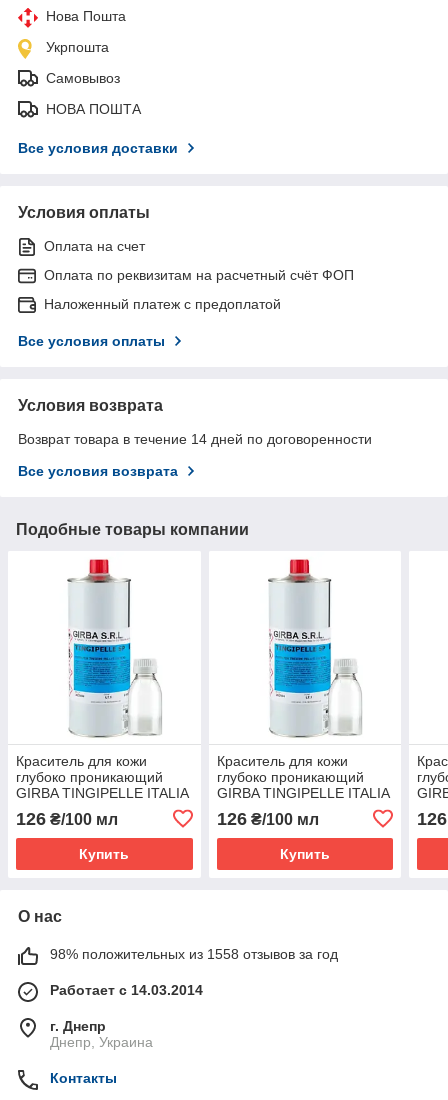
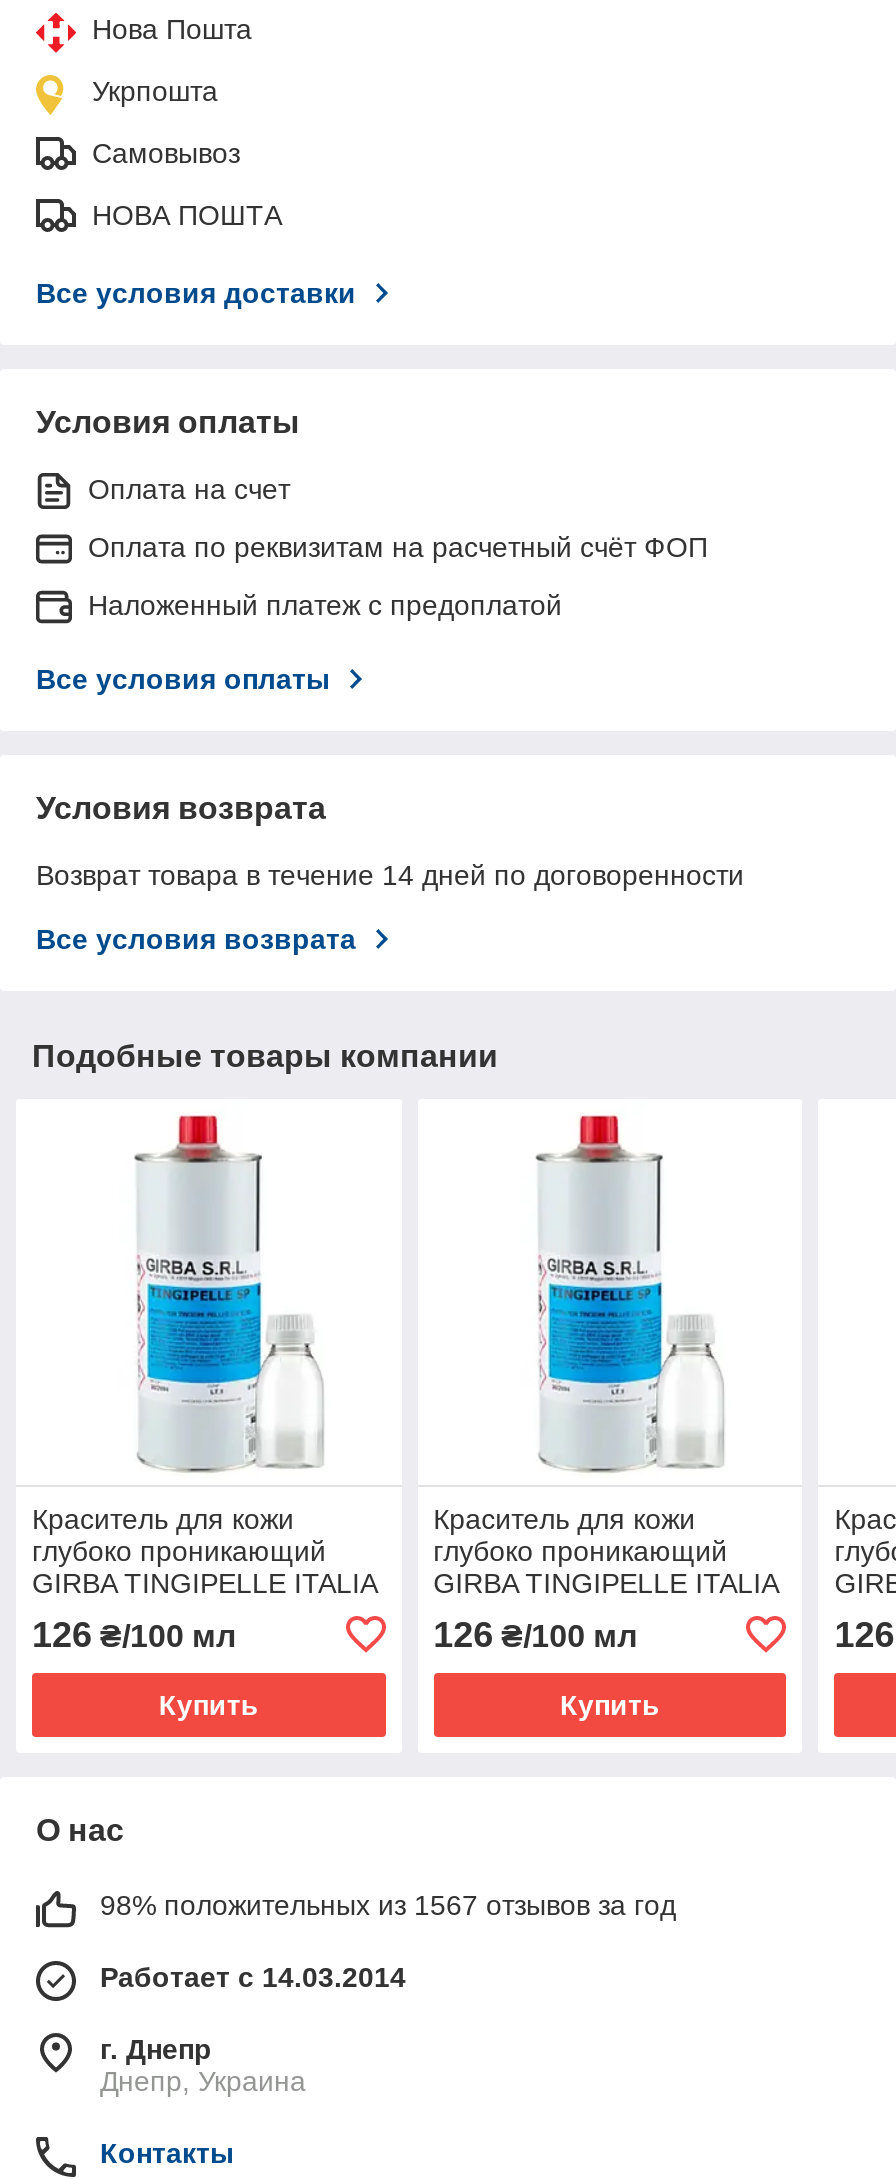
- 98% положительных из 1558 отзывов за год
+ 98% положительных из 1567 отзывов за год
